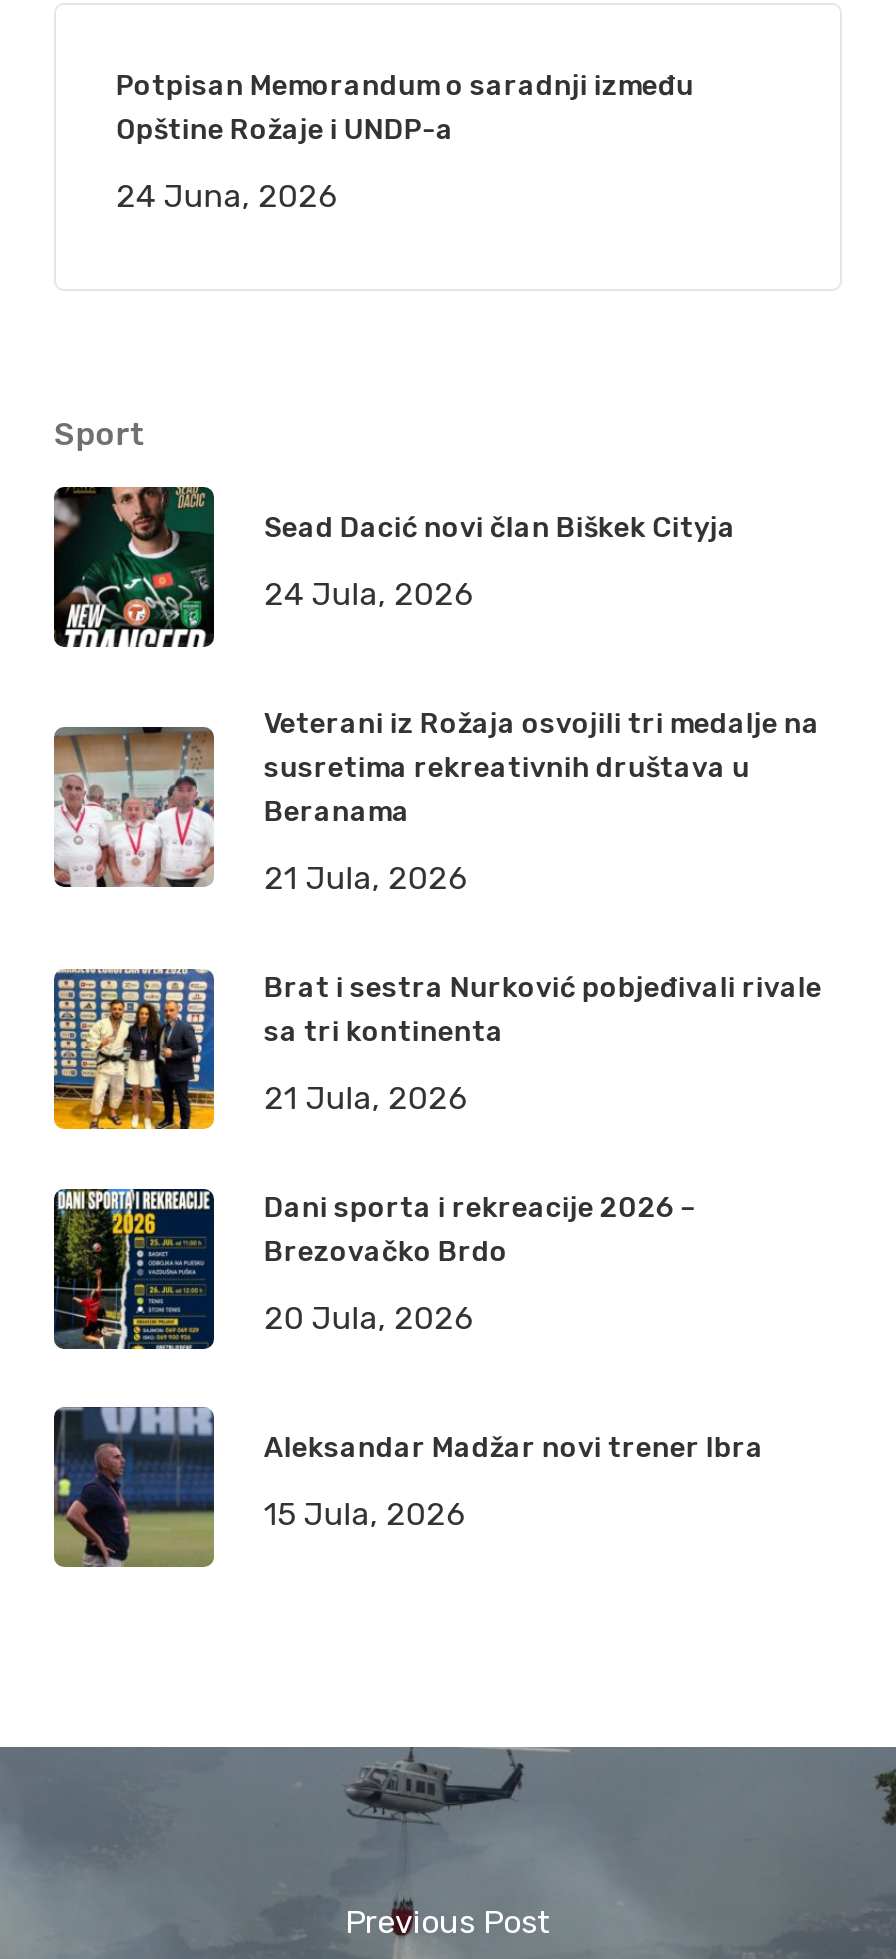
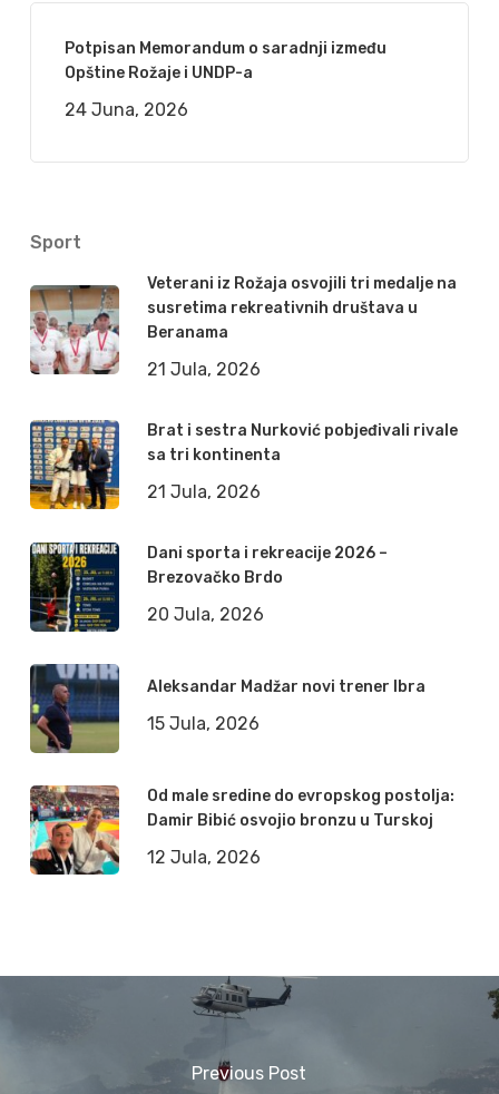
- [image]
- Sead Dacić novi član Biškek Cityja
- 24 Jula, 2026

moved up: [image] | Veterani iz Rožaja osvojili tri medalje na | susretima rekreativnih društava u | ... | Aleksandar Madžar novi trener Ibra | 15 Jula, 2026

+ [image]
+ Od male sredine do evropskog postolja:
+ Damir Bibić osvojio bronzu u Turskoj
+ 12 Jula, 2026
